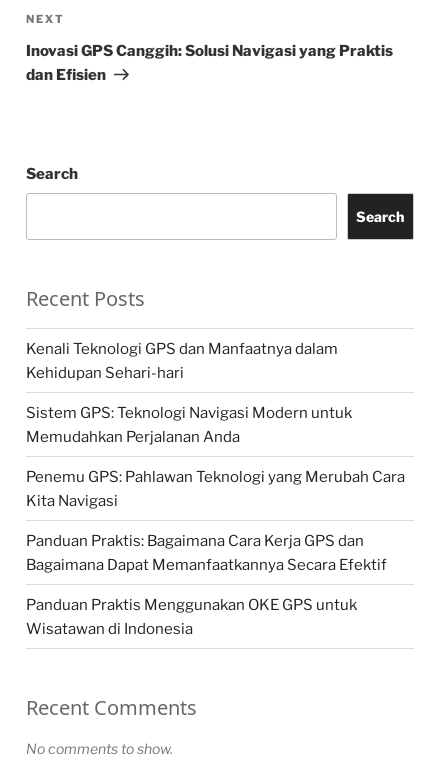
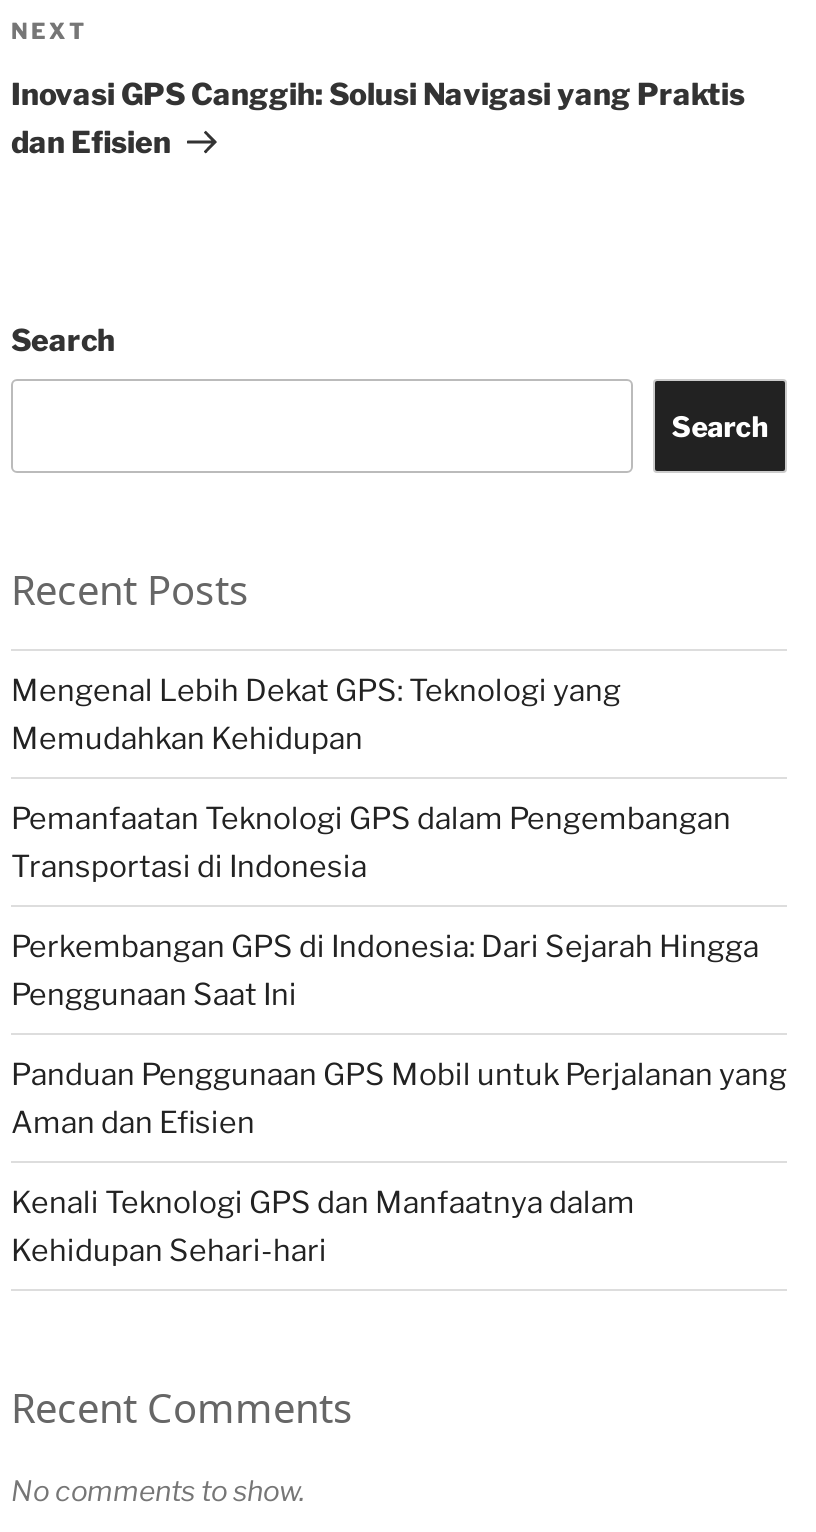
+ Mengenal Lebih Dekat GPS: Teknologi yang
+ Memudahkan Kehidupan
+ Pemanfaatan Teknologi GPS dalam Pengembangan
+ Transportasi di Indonesia
+ Perkembangan GPS di Indonesia: Dari Sejarah Hingga
+ Penggunaan Saat Ini
+ Panduan Penggunaan GPS Mobil untuk Perjalanan yang
+ Aman dan Efisien

moved down: Kenali Teknologi GPS dan Manfaatnya dalam | Kehidupan Sehari-hari

- Sistem GPS: Teknologi Navigasi Modern untuk
- Memudahkan Perjalanan Anda
- Penemu GPS: Pahlawan Teknologi yang Merubah Cara
- Kita Navigasi
- Panduan Praktis: Bagaimana Cara Kerja GPS dan
- Bagaimana Dapat Memanfaatkannya Secara Efektif
- Panduan Praktis Menggunakan OKE GPS untuk
- Wisatawan di Indonesia
